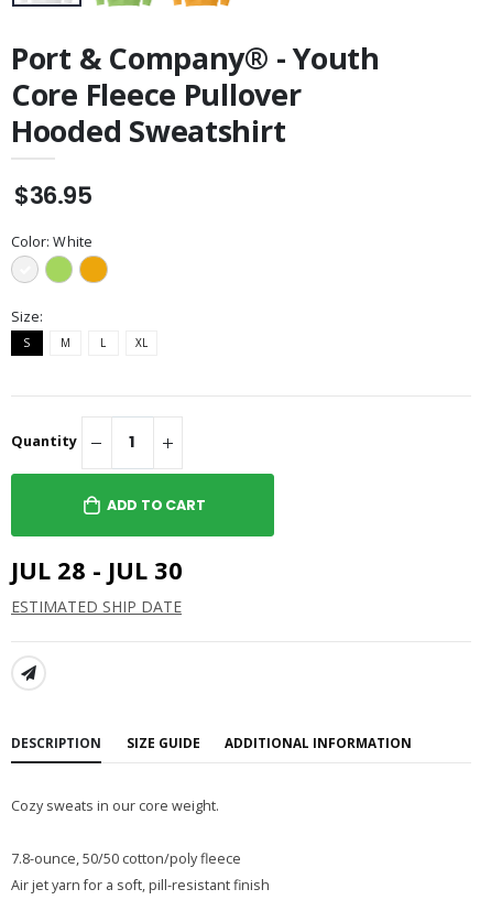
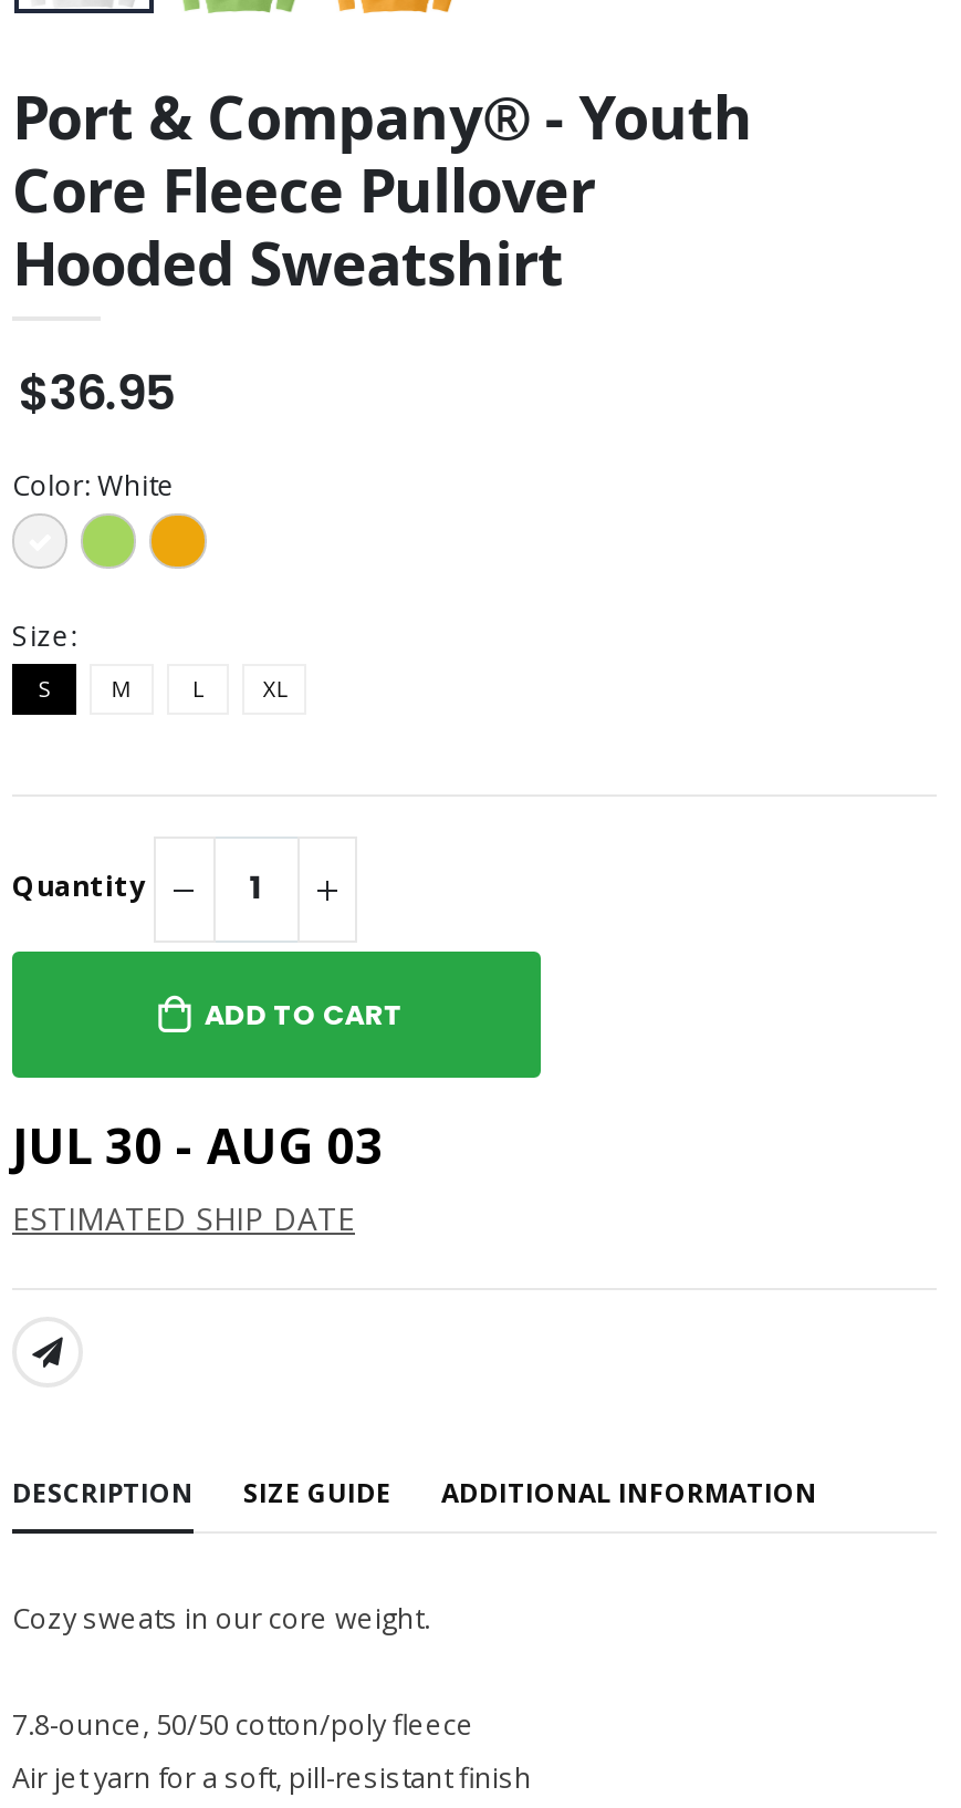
- JUL 28 - JUL 30
+ JUL 30 - AUG 03
